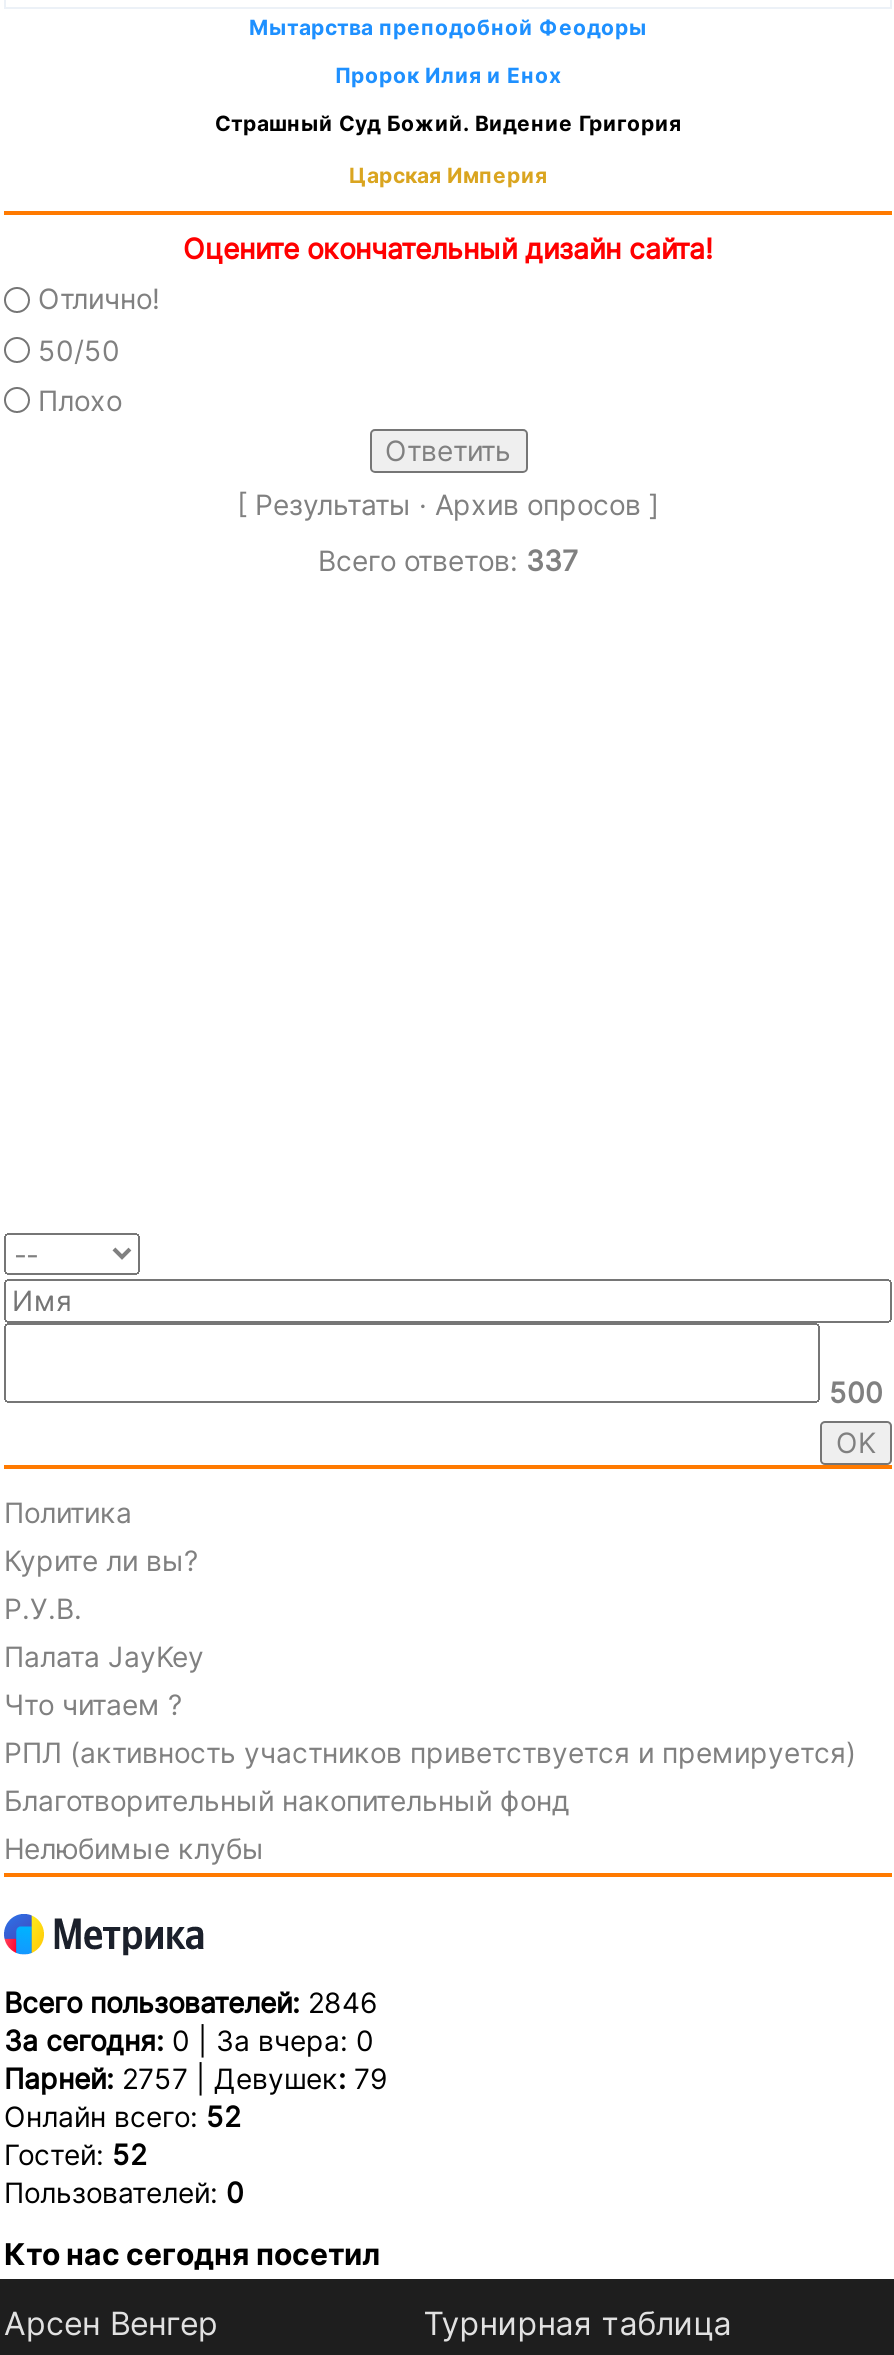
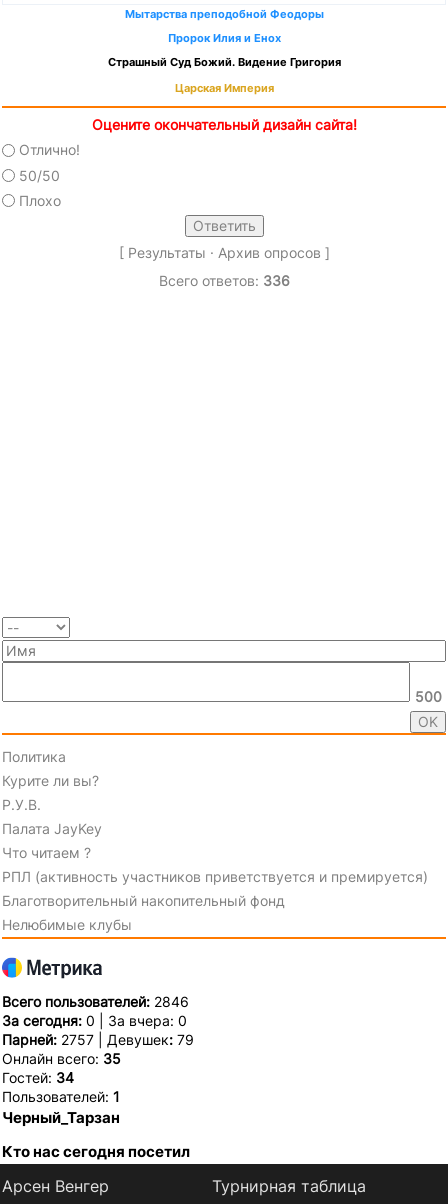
- Всего ответов: 337
+ Всего ответов: 336

- Онлайн всего: 52
- Гостей: 52
- Пользователей: 0
+ Онлайн всего: 35
+ Гостей: 34
+ Пользователей: 1
+ Черный_Тарзан
